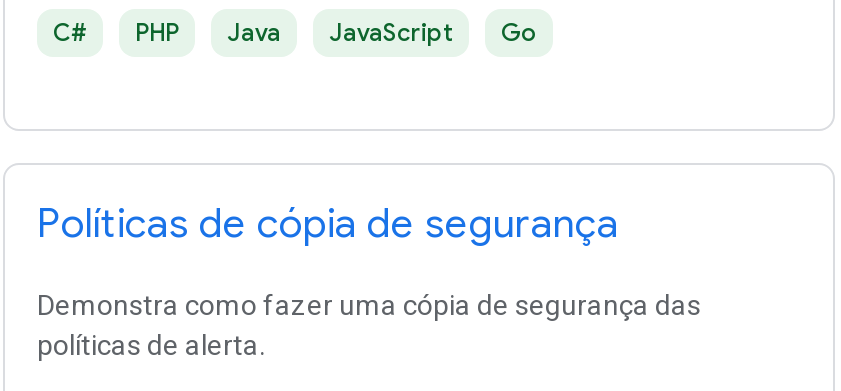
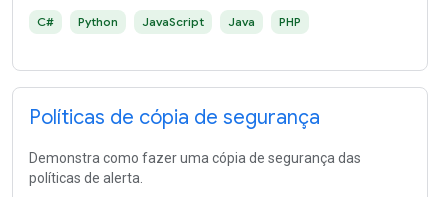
- PHP
- Java
+ Python

- Go
+ Java
+ PHP
